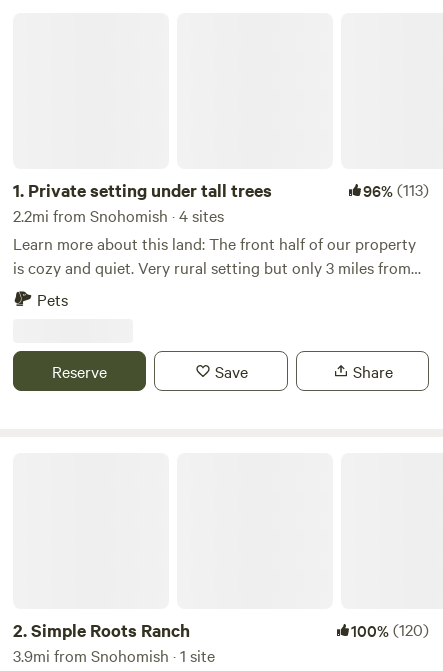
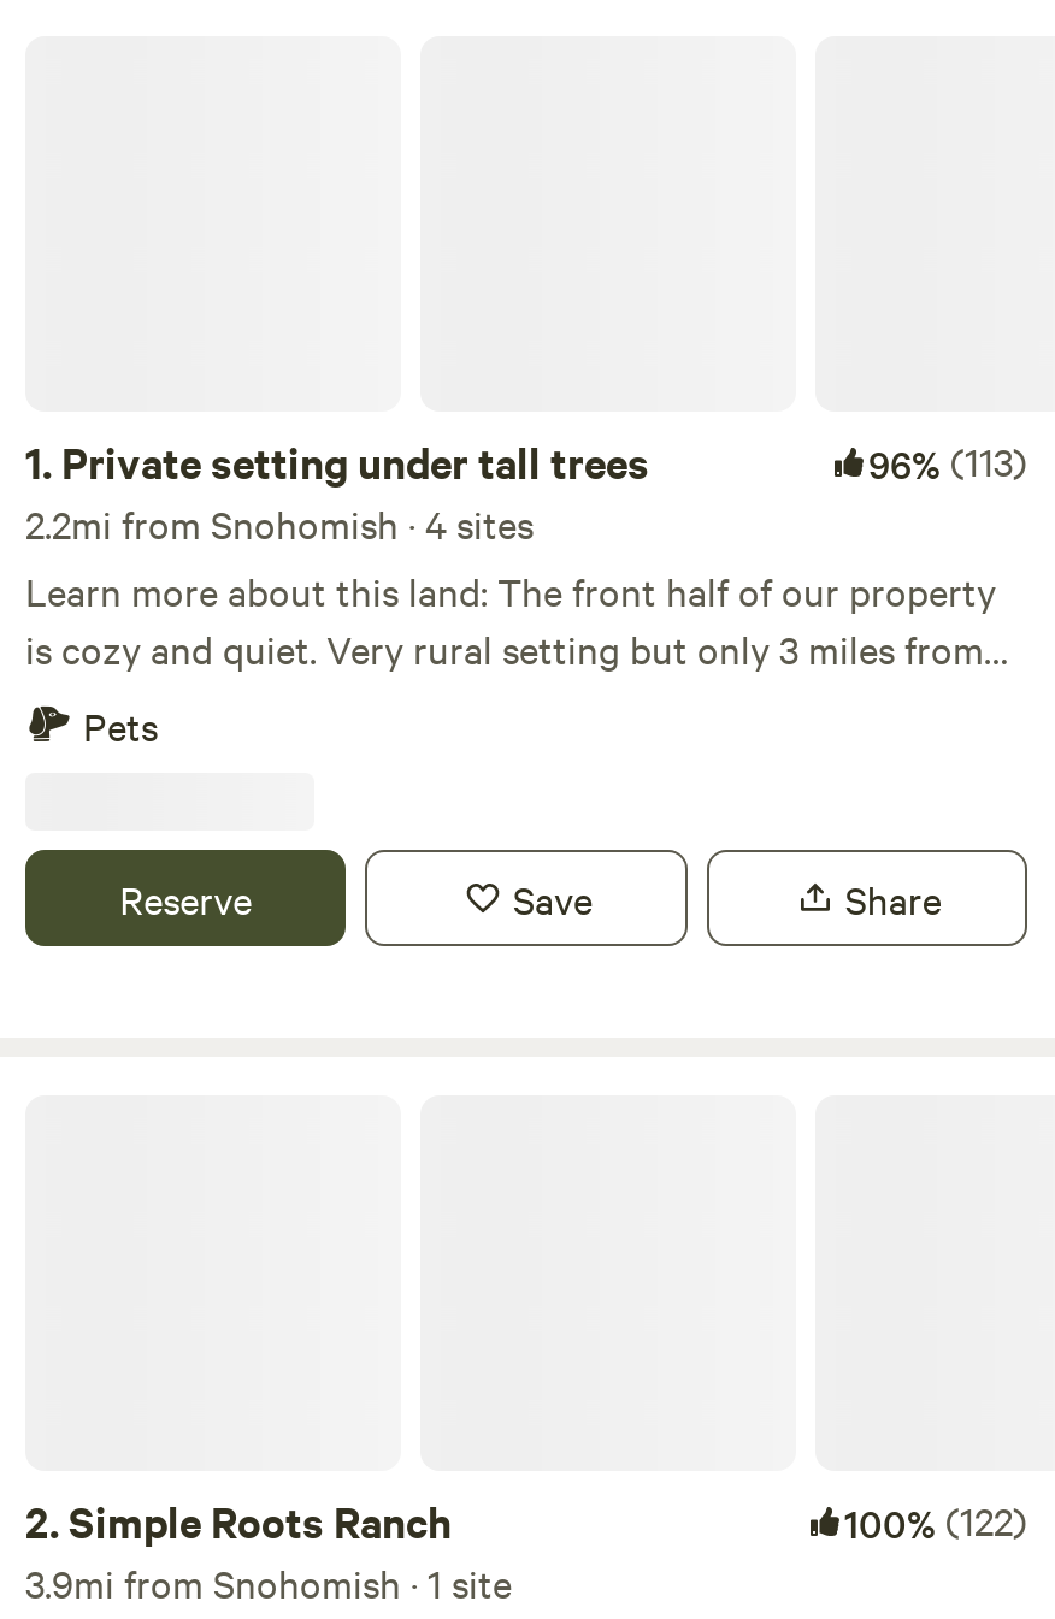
- 100% (120)
+ 100% (122)
